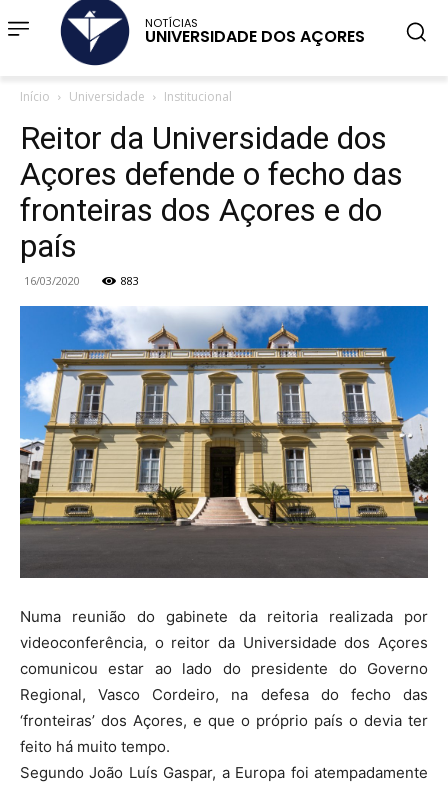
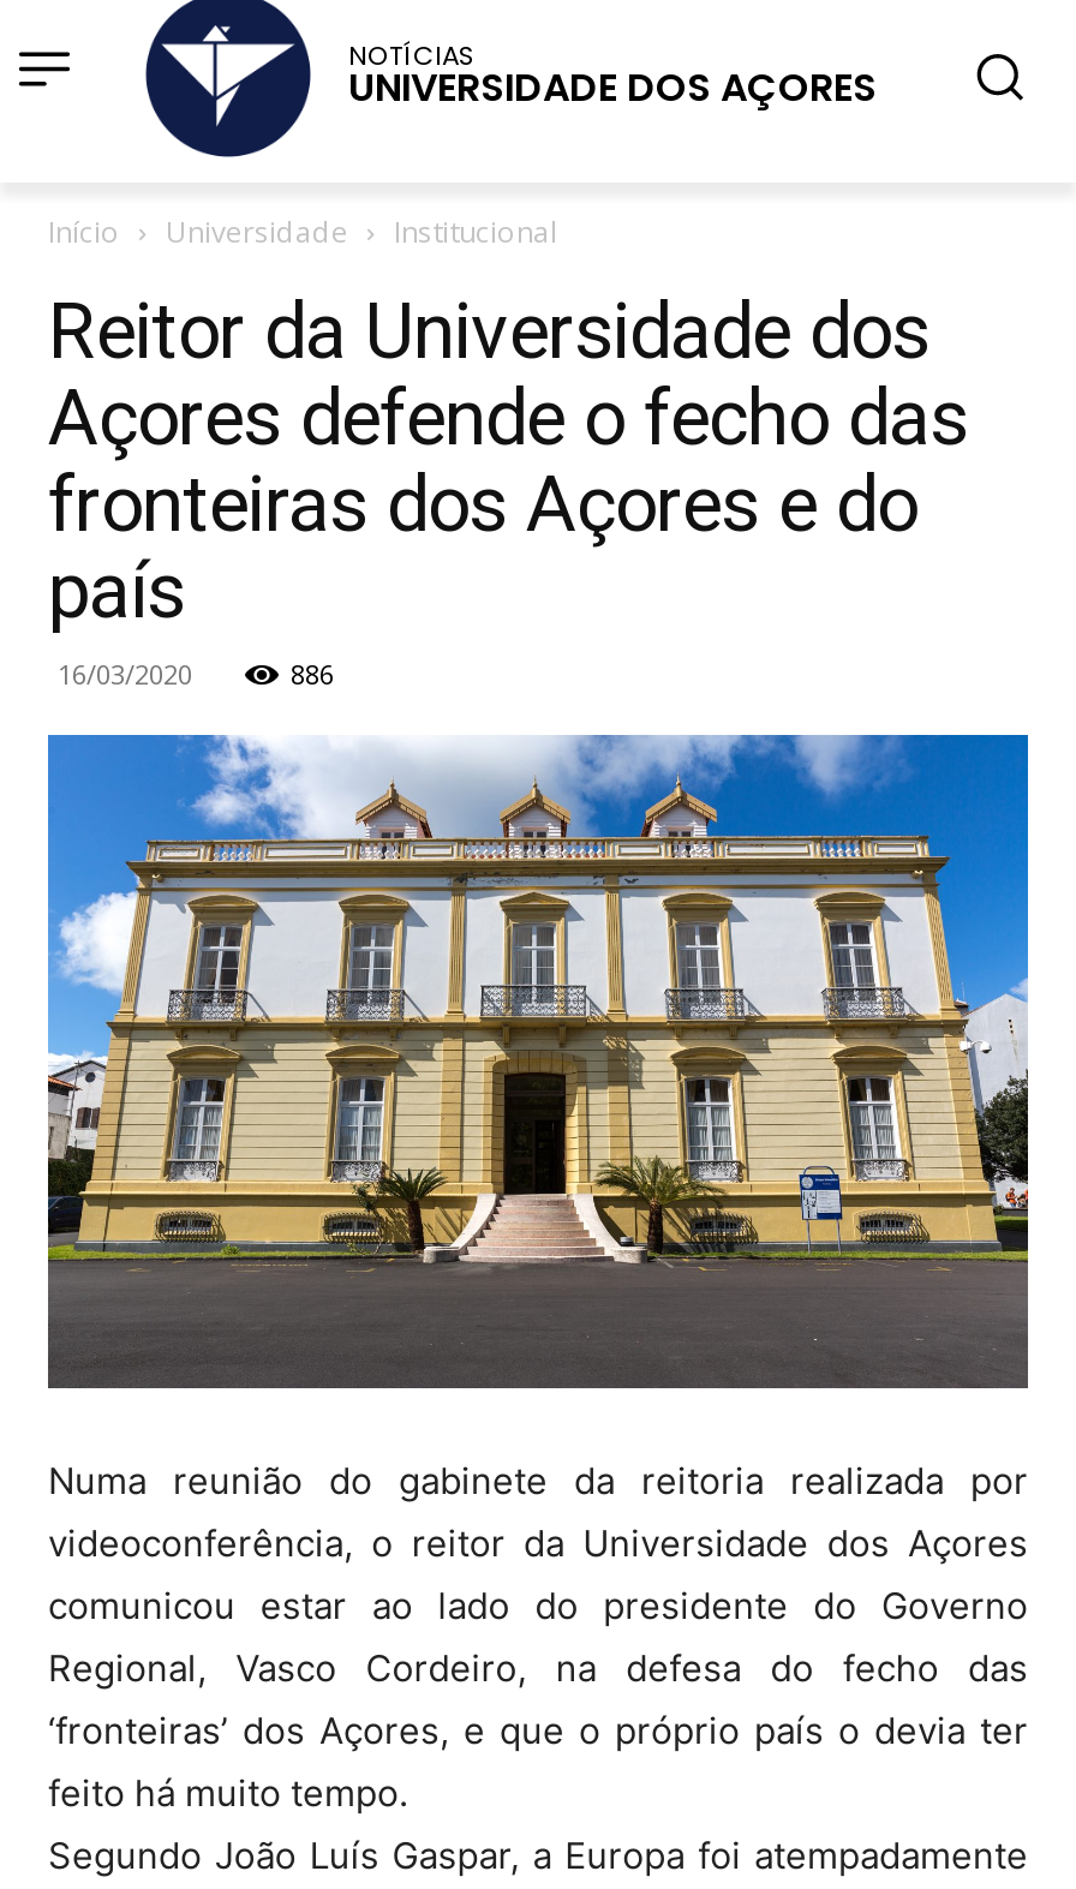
- 883
+ 886
